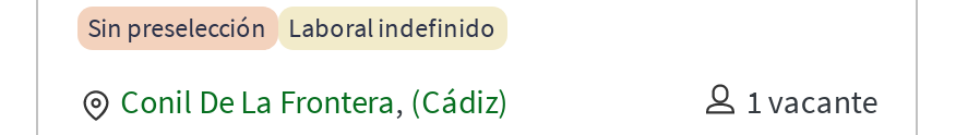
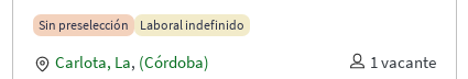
- Conil De La Frontera, (Cádiz)
+ Carlota, La, (Córdoba)
